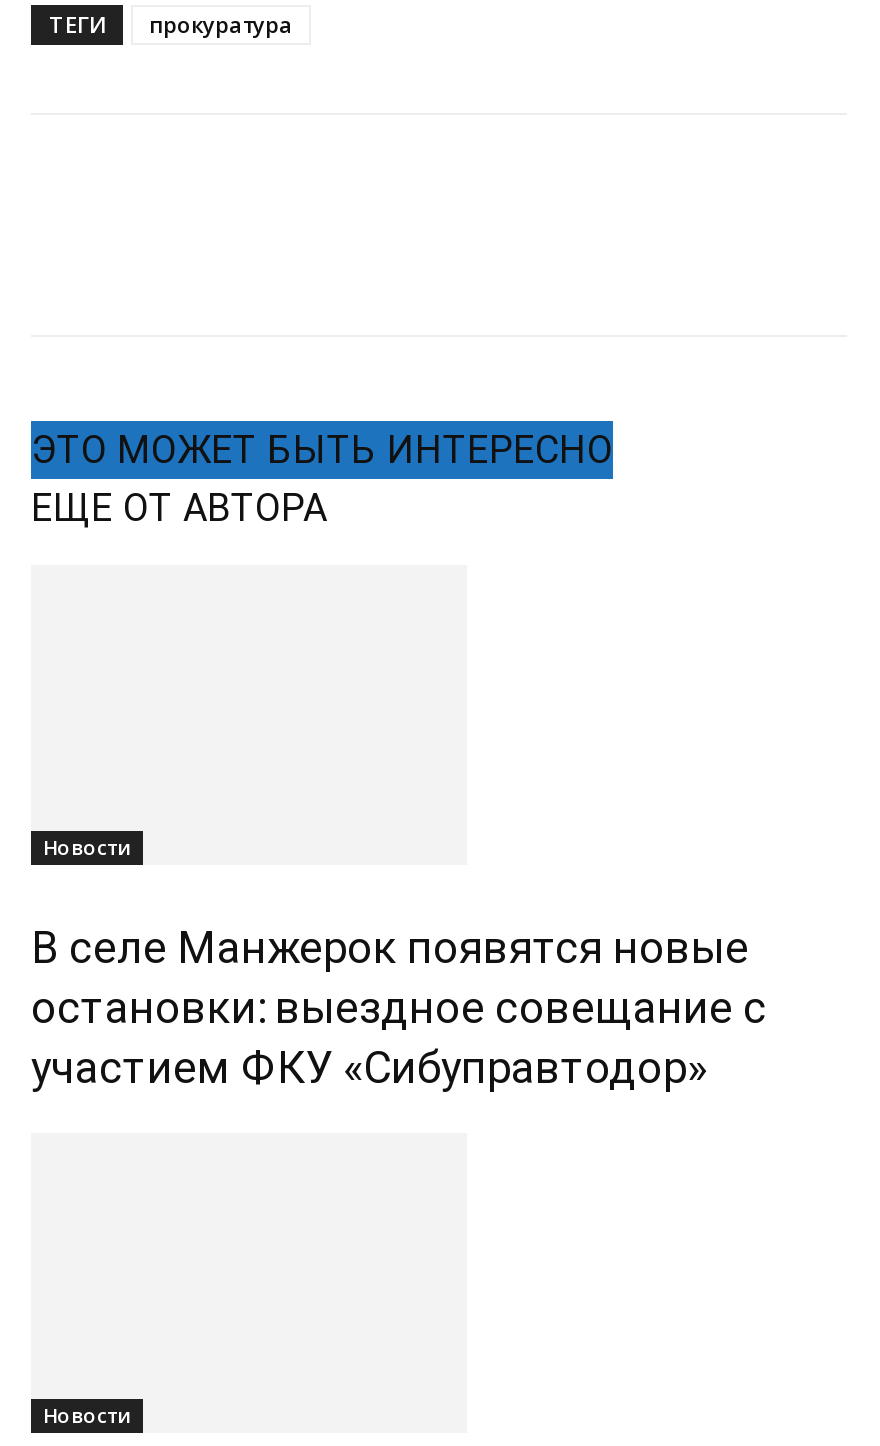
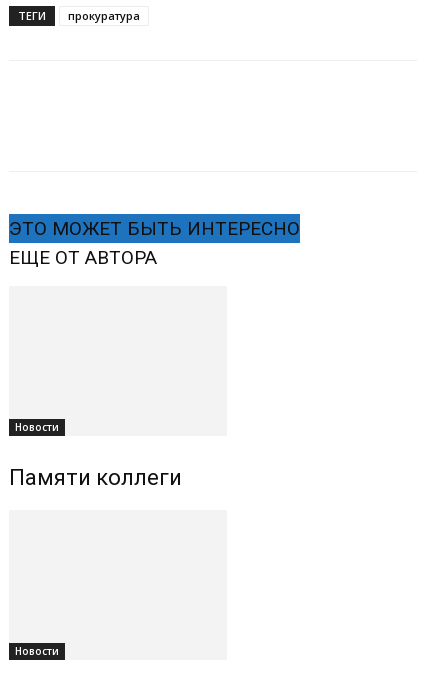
- В селе Манжерок появятся новые
- остановки: выездное совещание с
- участием ФКУ «Сибуправтодор»
+ Памяти коллеги
